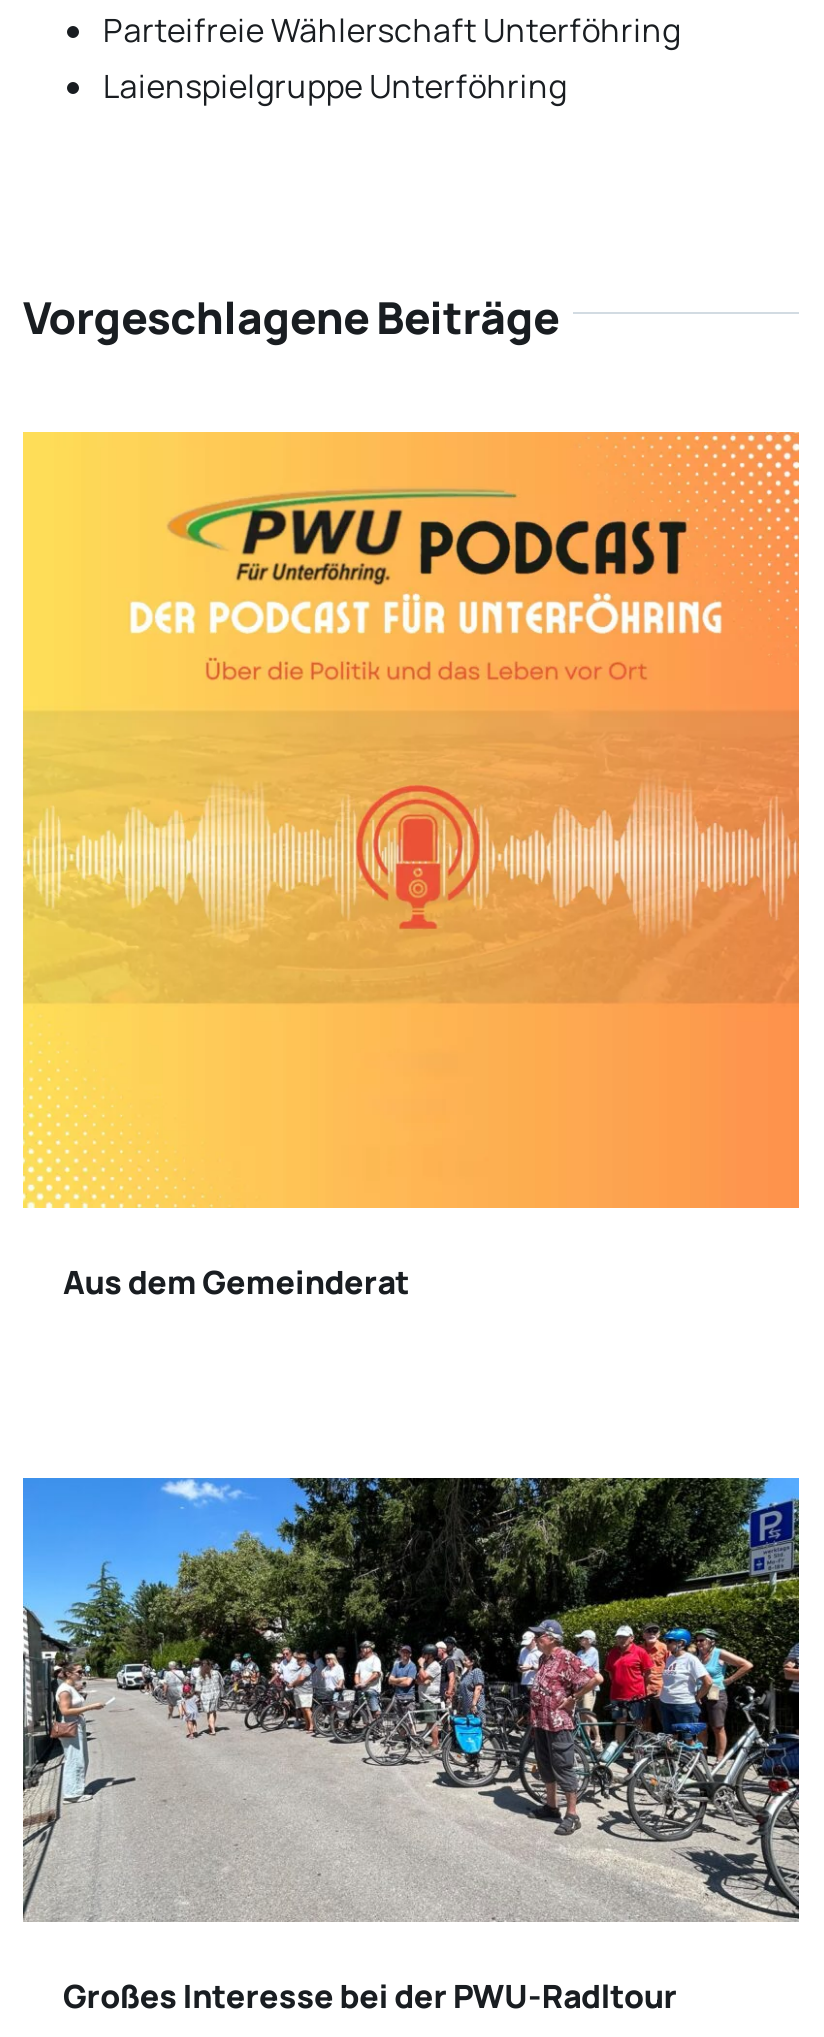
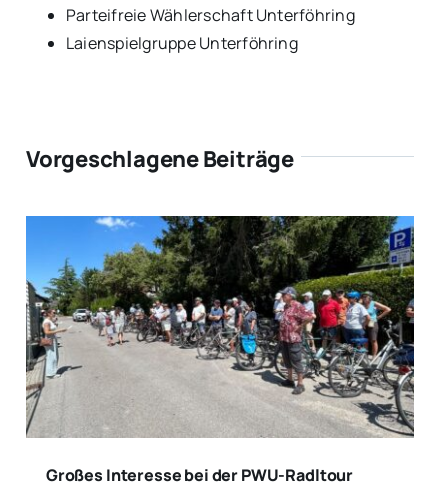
- [image]
- Aus dem Gemeinderat
